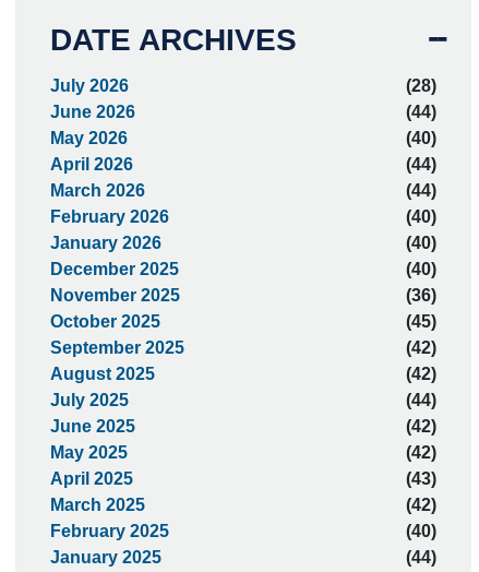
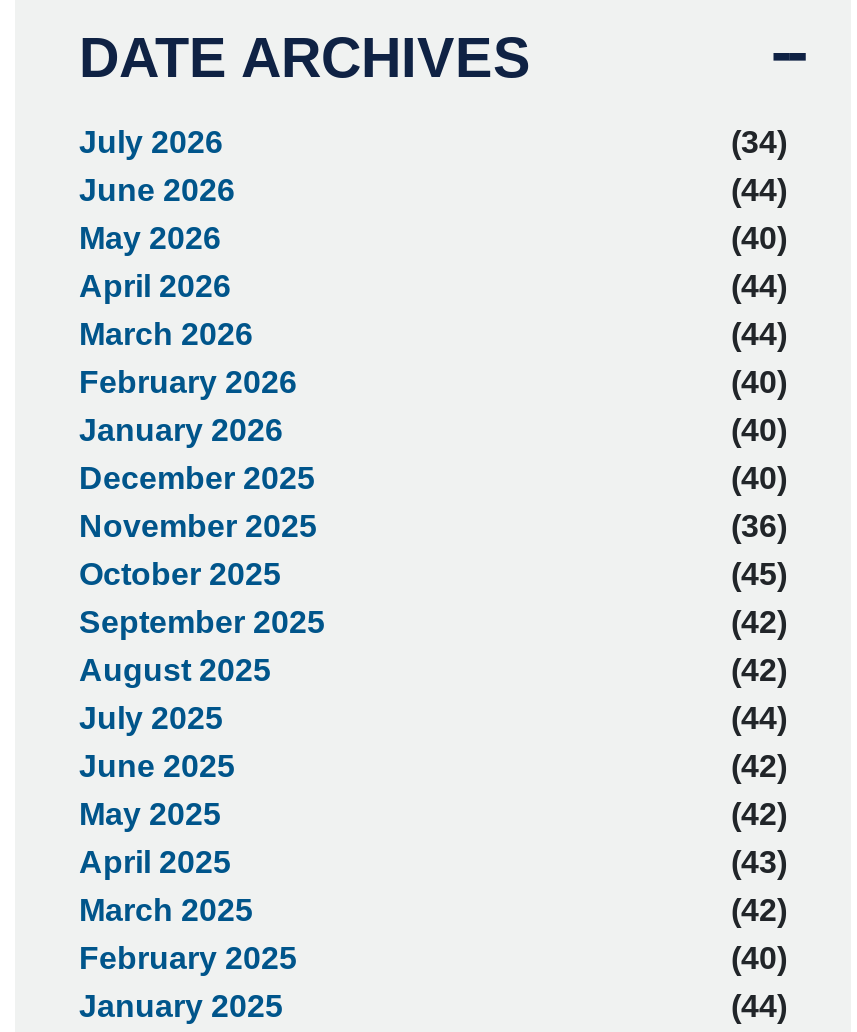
- (28)
+ (34)
